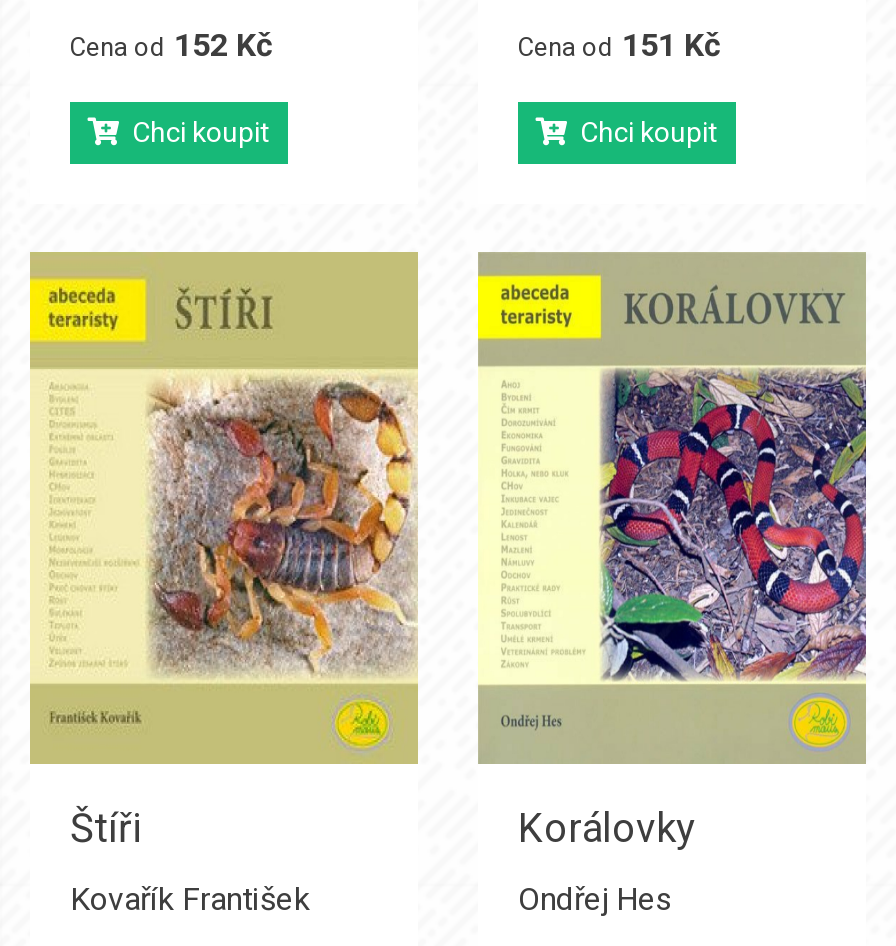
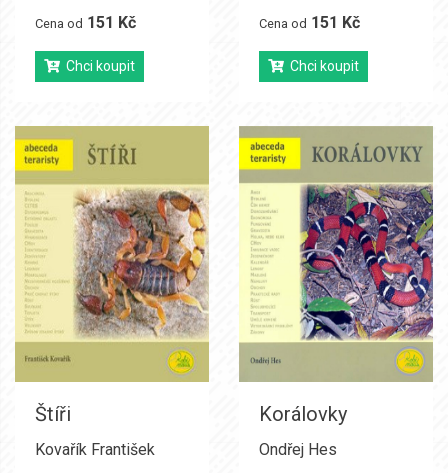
- Cena od 152 Kč
+ Cena od 151 Kč
